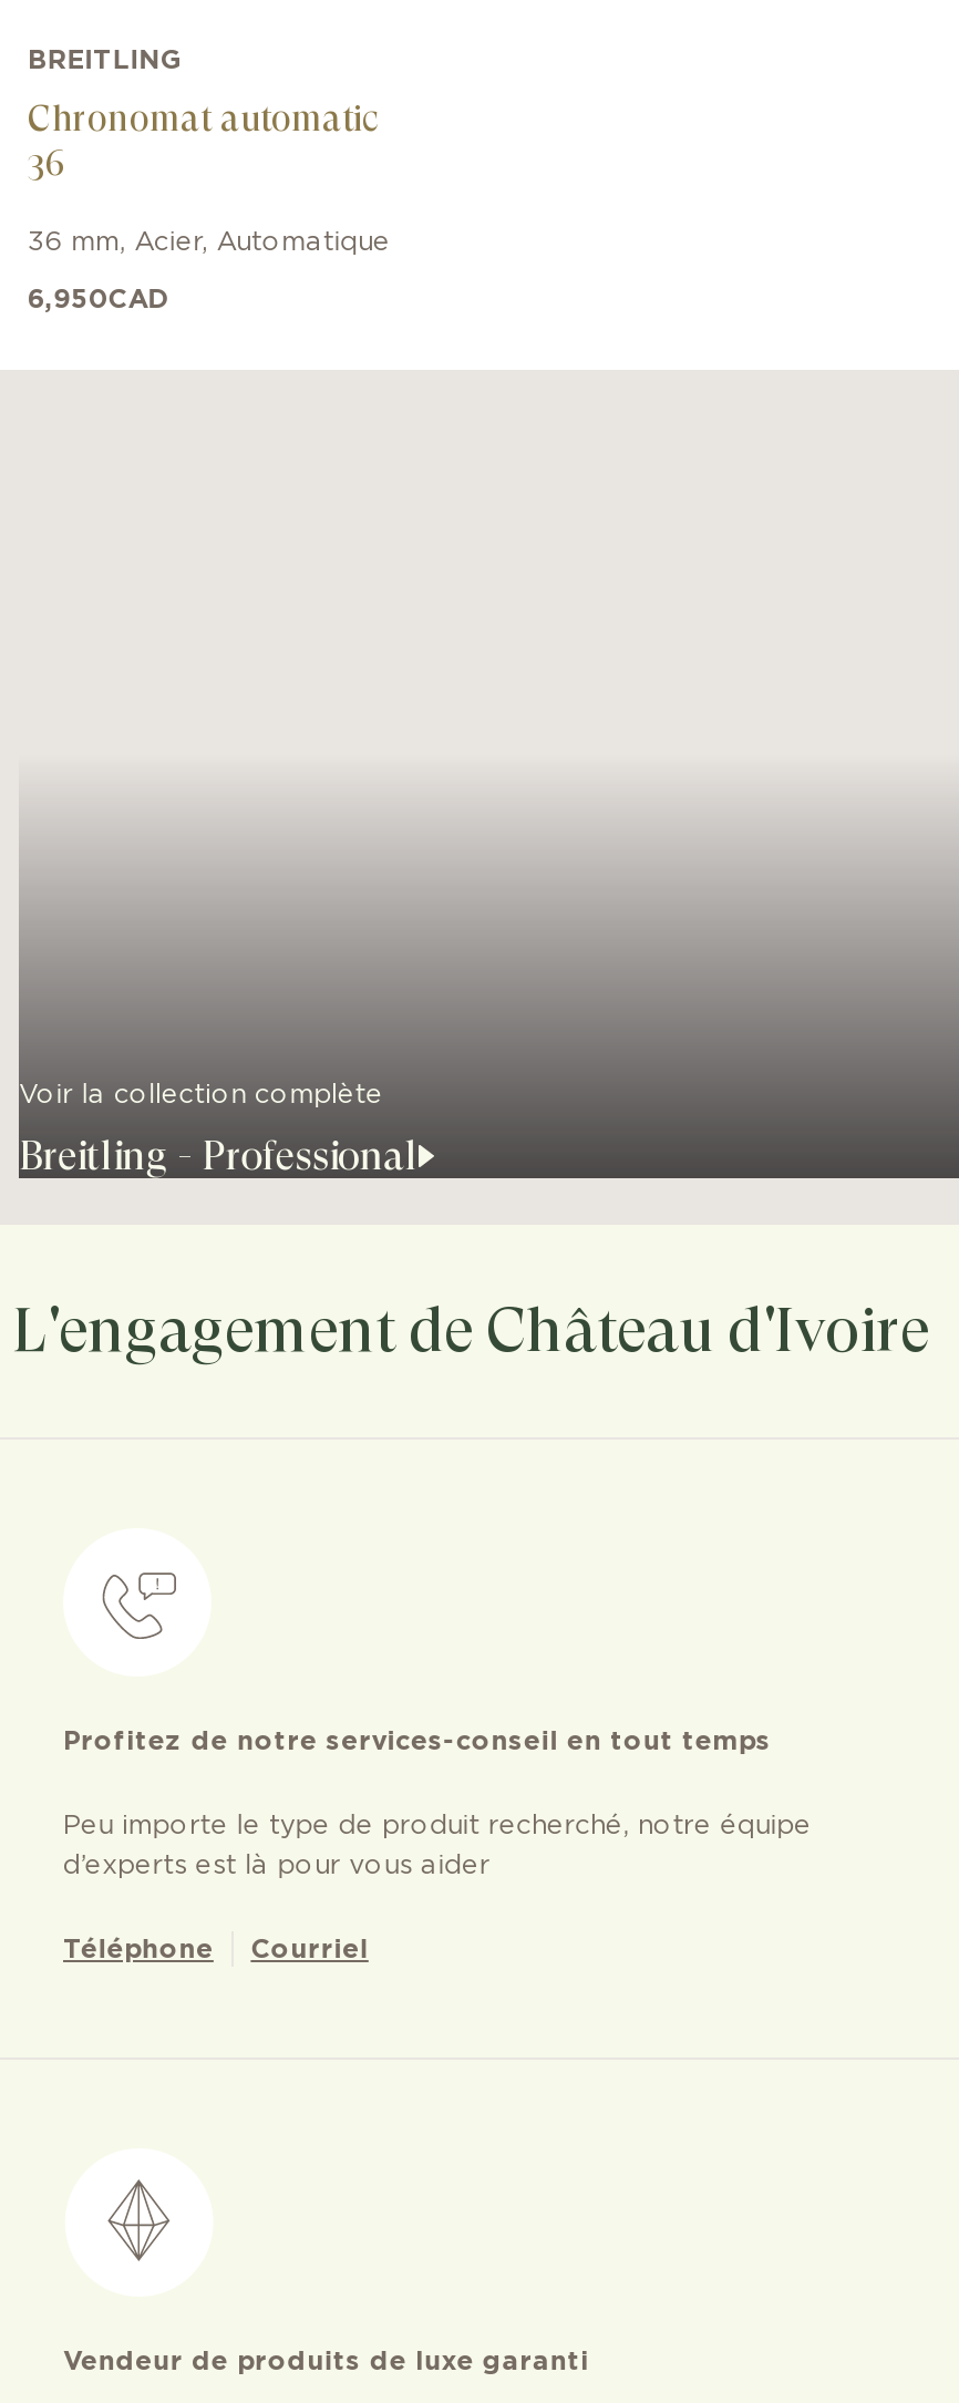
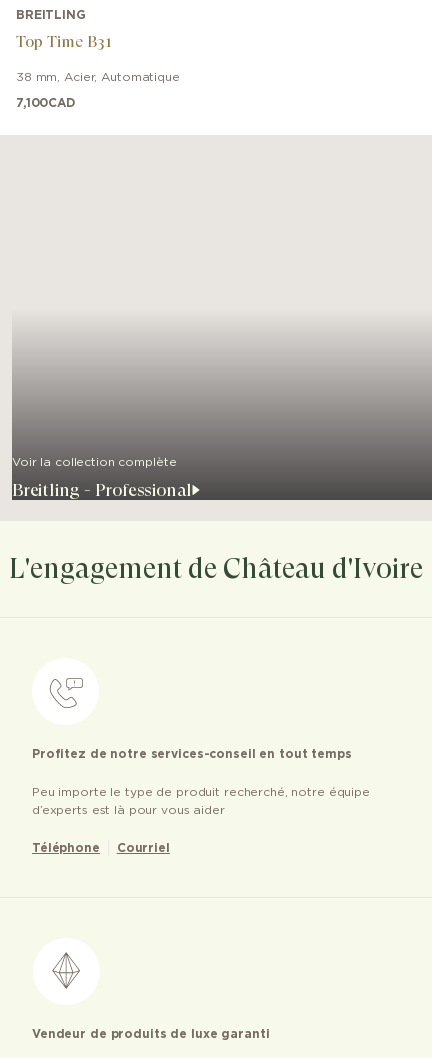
- Chronomat automatic
- 36
+ Top Time B31

- 36 mm, Acier, Automatique
+ 38 mm, Acier, Automatique

- 6,950CAD
+ 7,100CAD
